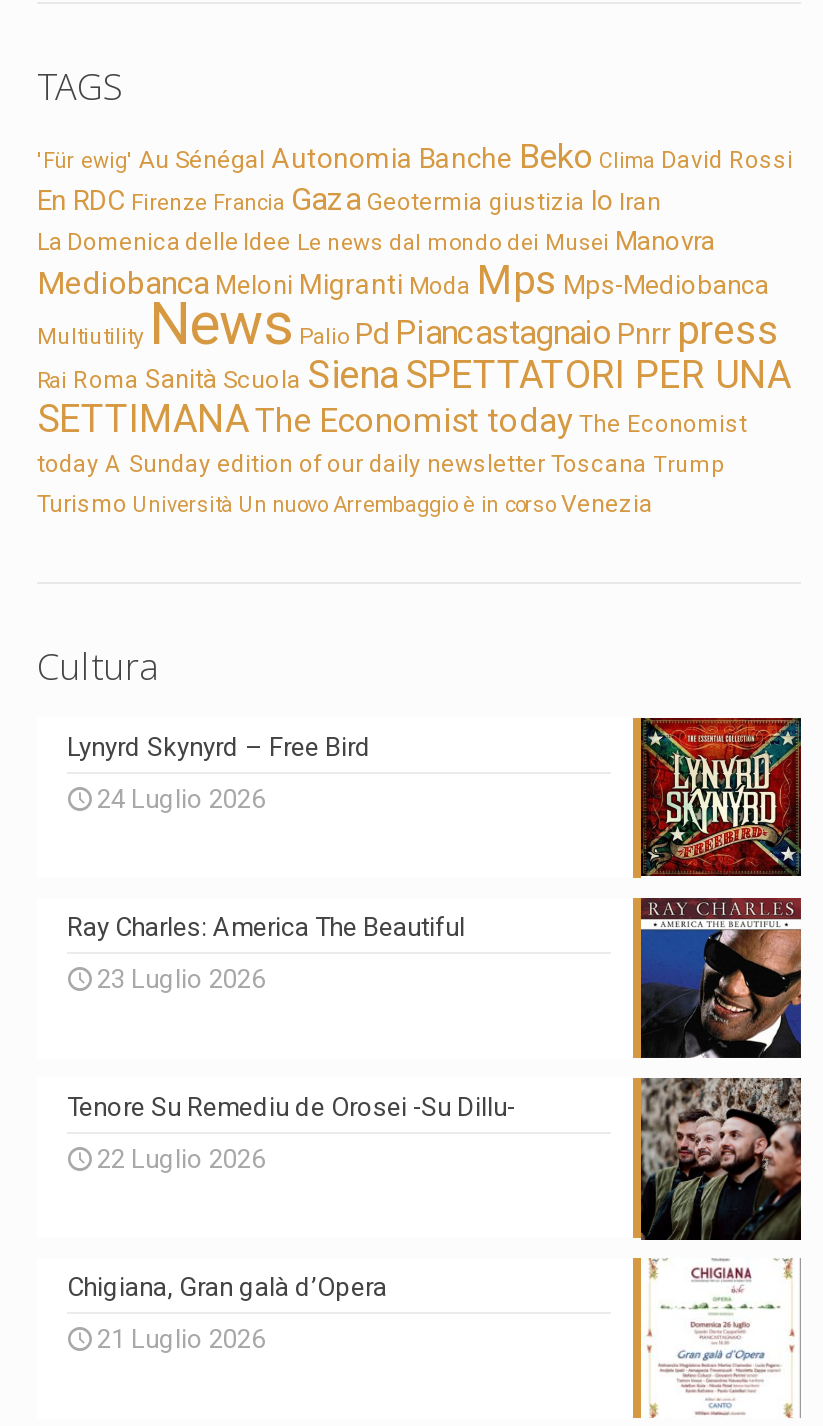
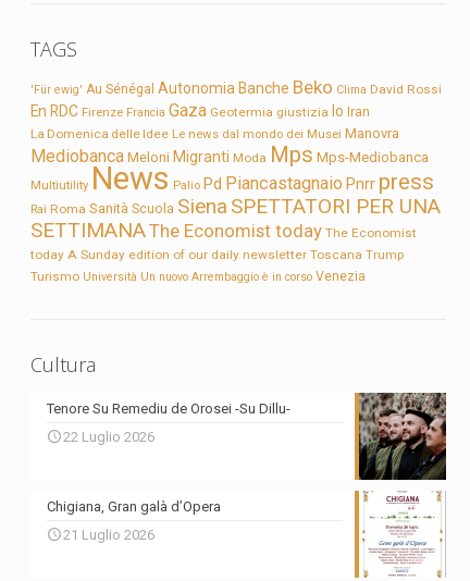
- [image]

- Lynyrd Skynyrd – Free Bird
- 24 Luglio 2026

- [image]

- Ray Charles: America The Beautiful
- 23 Luglio 2026
